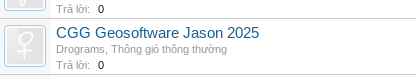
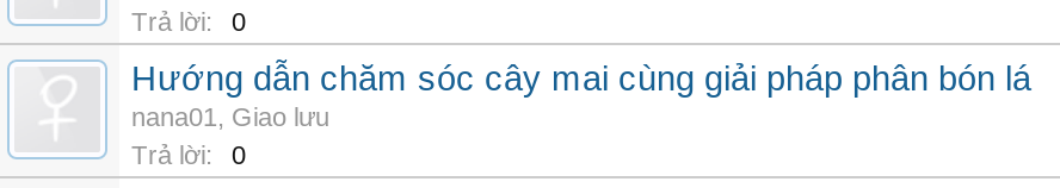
- CGG Geosoftware Jason 2025
- Drograms, Thông gió thông thường
+ Hướng dẫn chăm sóc cây mai cùng giải pháp phân bón lá
+ nana01, Giao lưu
